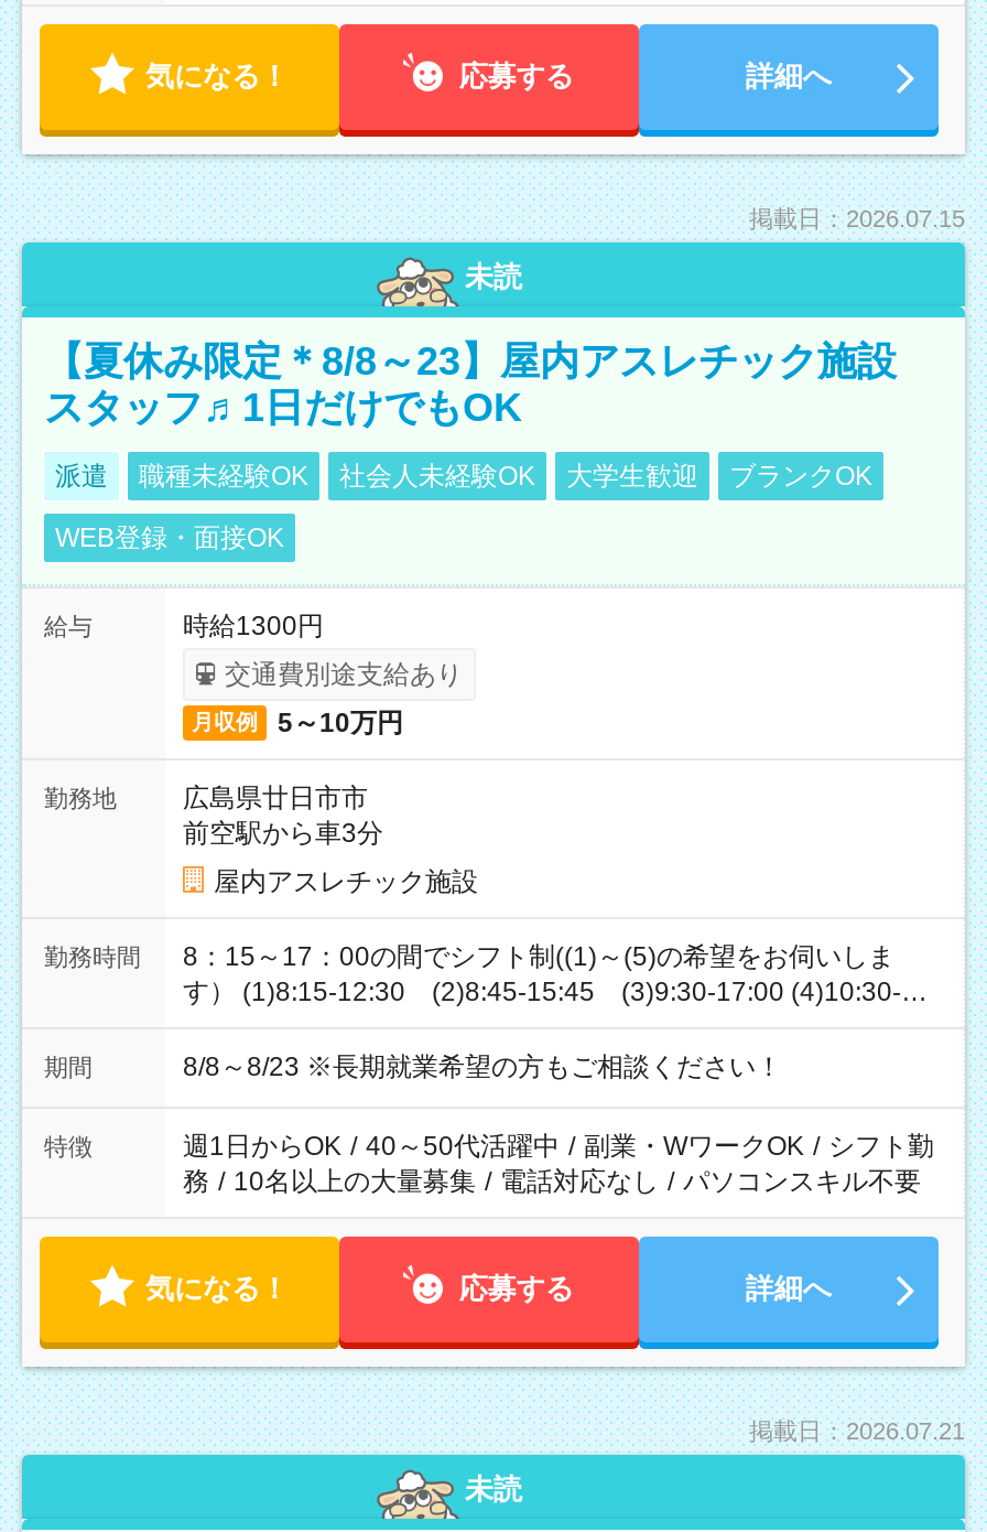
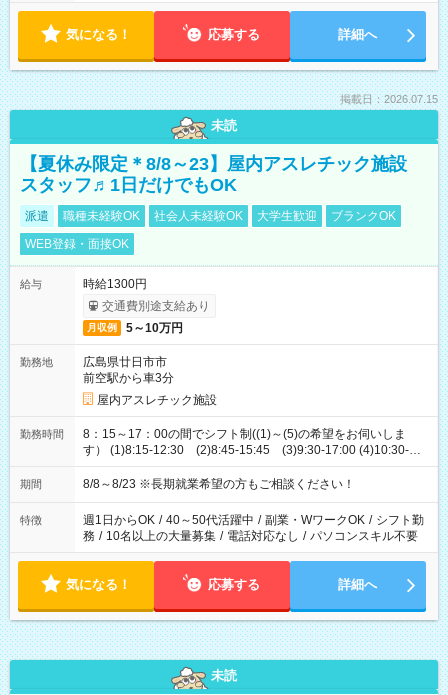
- 掲載日：2026.07.21
